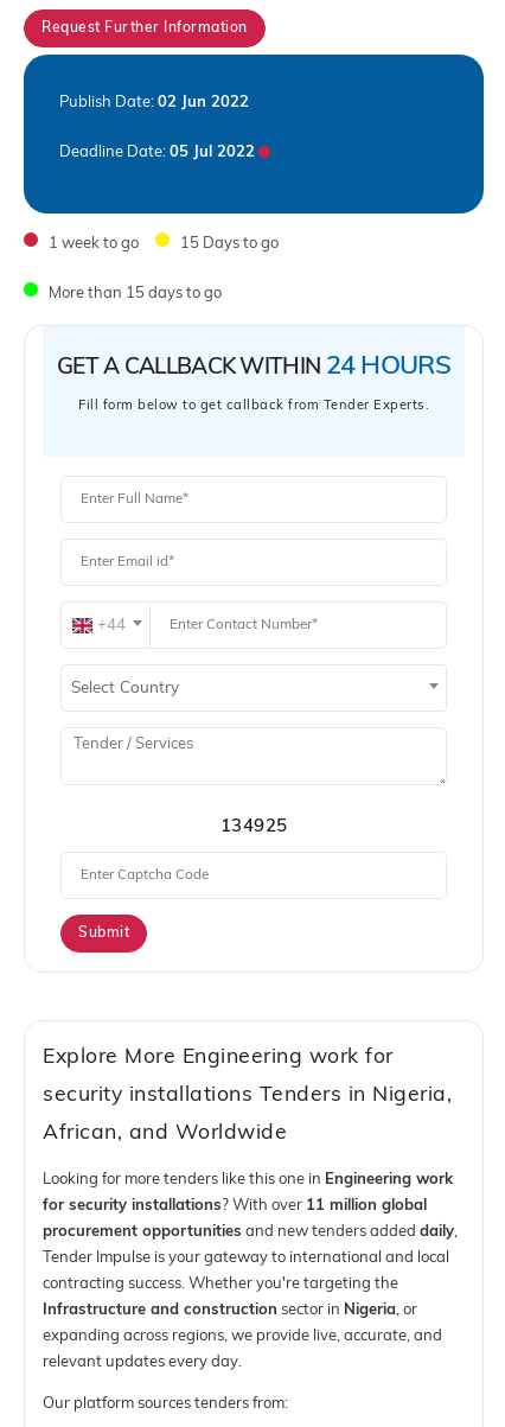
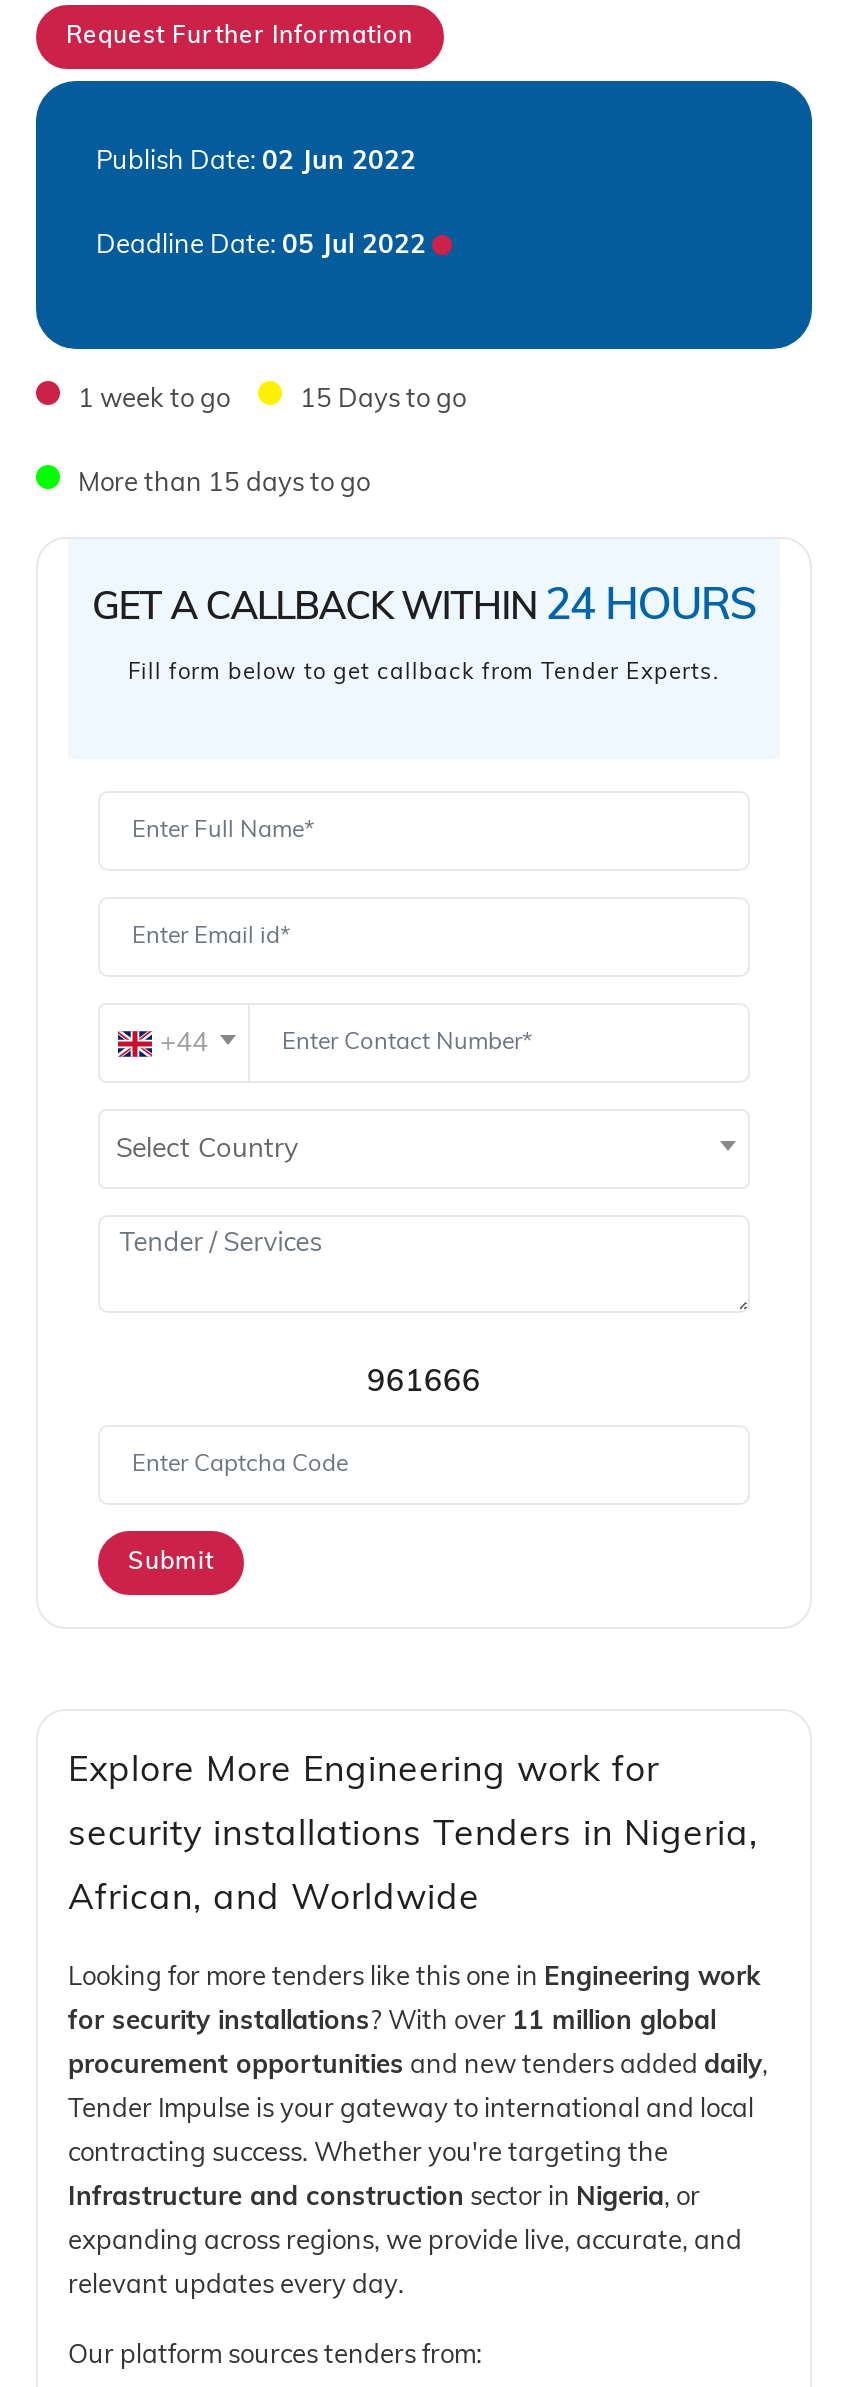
- 134925
+ 961666
